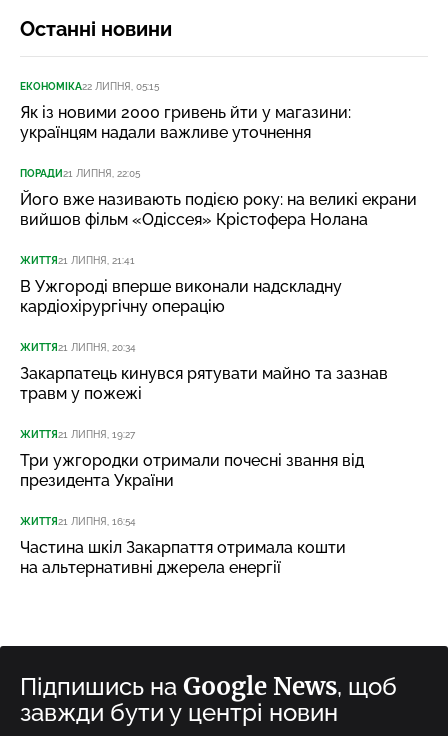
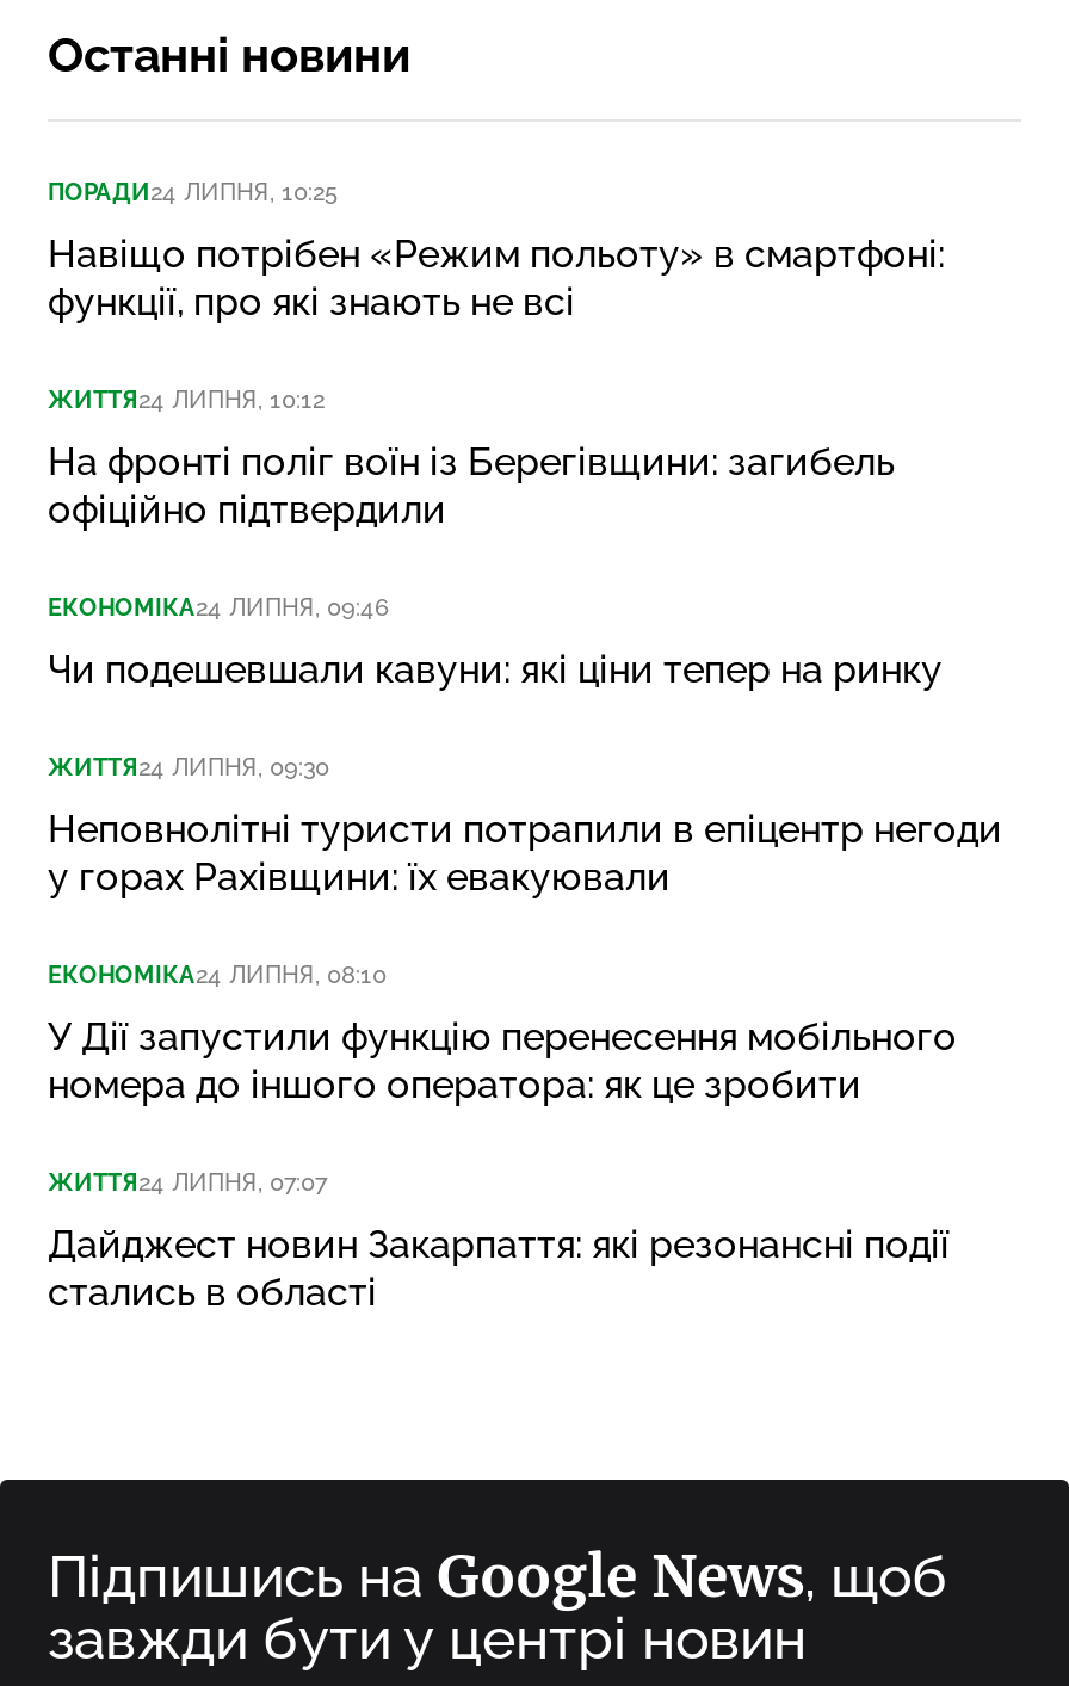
- ЕКОНОМІКА22 ЛИПНЯ, 05:15
+ ПОРАДИ24 ЛИПНЯ, 10:25

- Як із новими 2000 гривень йти у магазини:
- українцям надали важливе уточнення
+ Навіщо потрібен «Режим польоту» в смартфоні:
+ функції, про які знають не всі

- ПОРАДИ21 ЛИПНЯ, 22:05
+ ЖИТТЯ24 ЛИПНЯ, 10:12

- Його вже називають подією року: на великі екрани
- вийшов фільм «Одіссея» Крістофера Нолана
+ На фронті поліг воїн із Берегівщини: загибель
+ офіційно підтвердили

- ЖИТТЯ21 ЛИПНЯ, 21:41
+ ЕКОНОМІКА24 ЛИПНЯ, 09:46

- В Ужгороді вперше виконали надскладну
- кардіохірургічну операцію
+ Чи подешевшали кавуни: які ціни тепер на ринку

- ЖИТТЯ21 ЛИПНЯ, 20:34
+ ЖИТТЯ24 ЛИПНЯ, 09:30

- Закарпатець кинувся рятувати майно та зазнав
- травм у пожежі
+ Неповнолітні туристи потрапили в епіцентр негоди
+ у горах Рахівщини: їх евакуювали

- ЖИТТЯ21 ЛИПНЯ, 19:27
+ ЕКОНОМІКА24 ЛИПНЯ, 08:10

- Три ужгородки отримали почесні звання від
- президента України
+ У Дії запустили функцію перенесення мобільного
+ номера до іншого оператора: як це зробити

- ЖИТТЯ21 ЛИПНЯ, 16:54
+ ЖИТТЯ24 ЛИПНЯ, 07:07

- Частина шкіл Закарпаття отримала кошти
- на альтернативні джерела енергії
+ Дайджест новин Закарпаття: які резонансні події
+ стались в області
